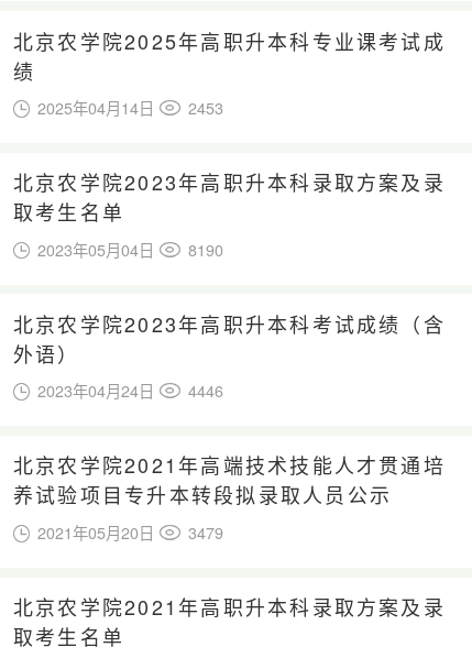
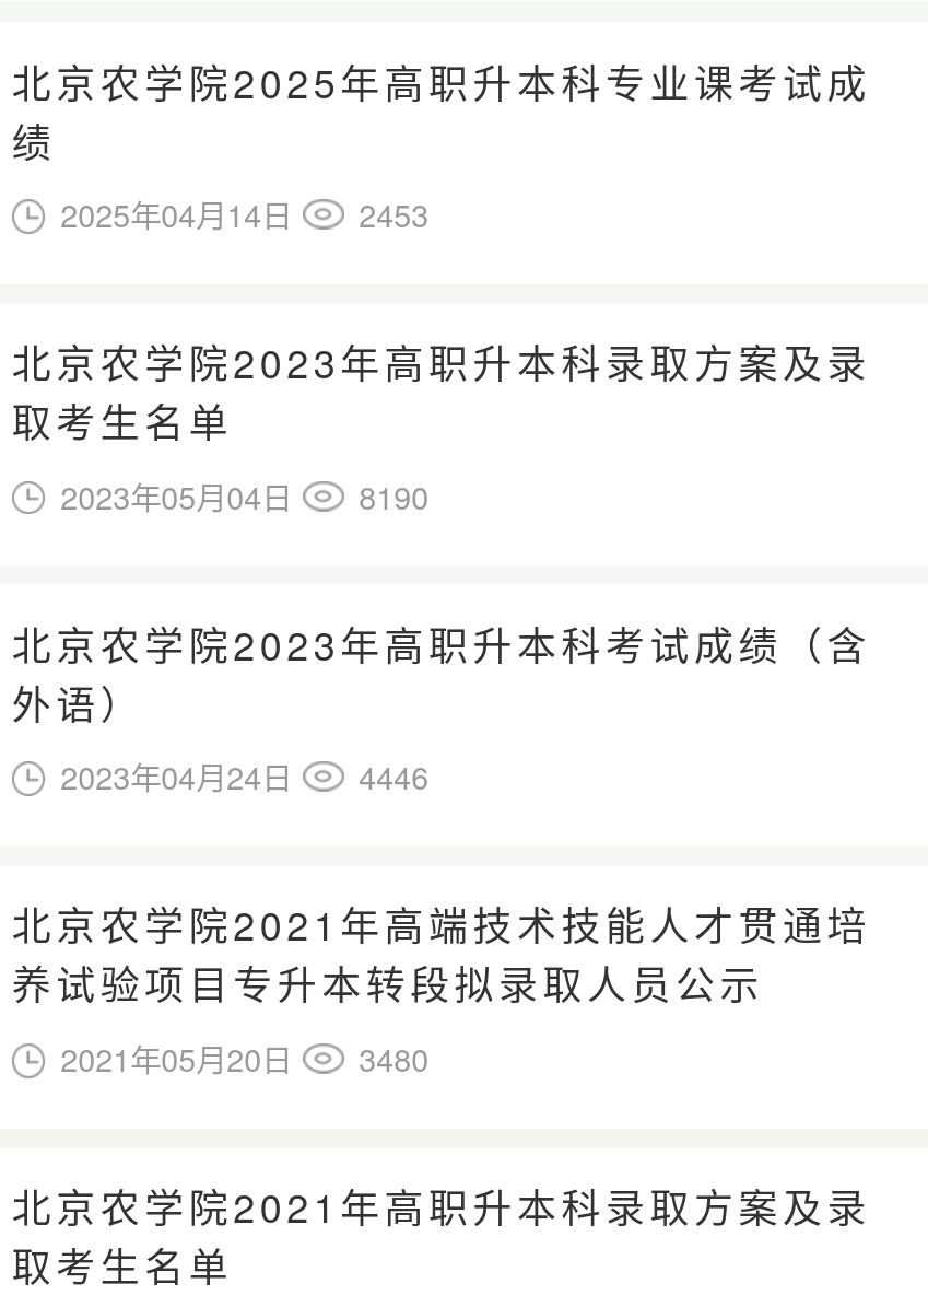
- 2021年05月20日 3479
+ 2021年05月20日 3480
